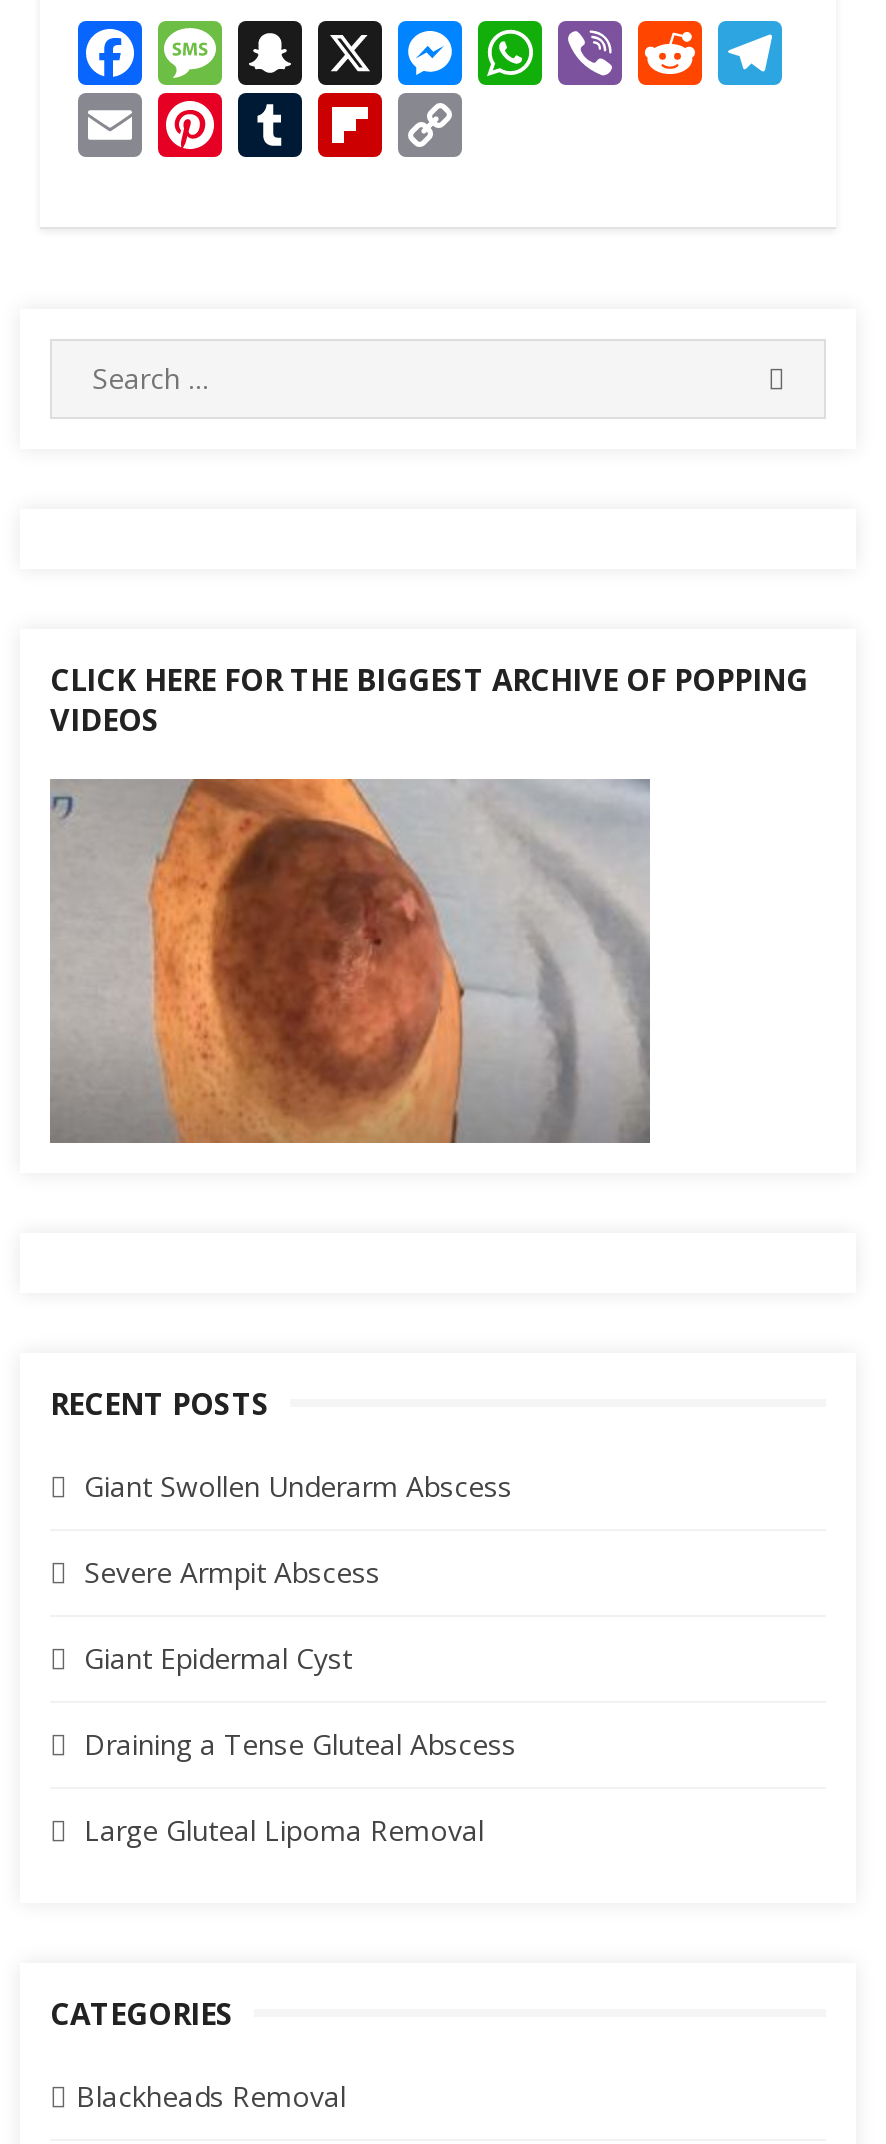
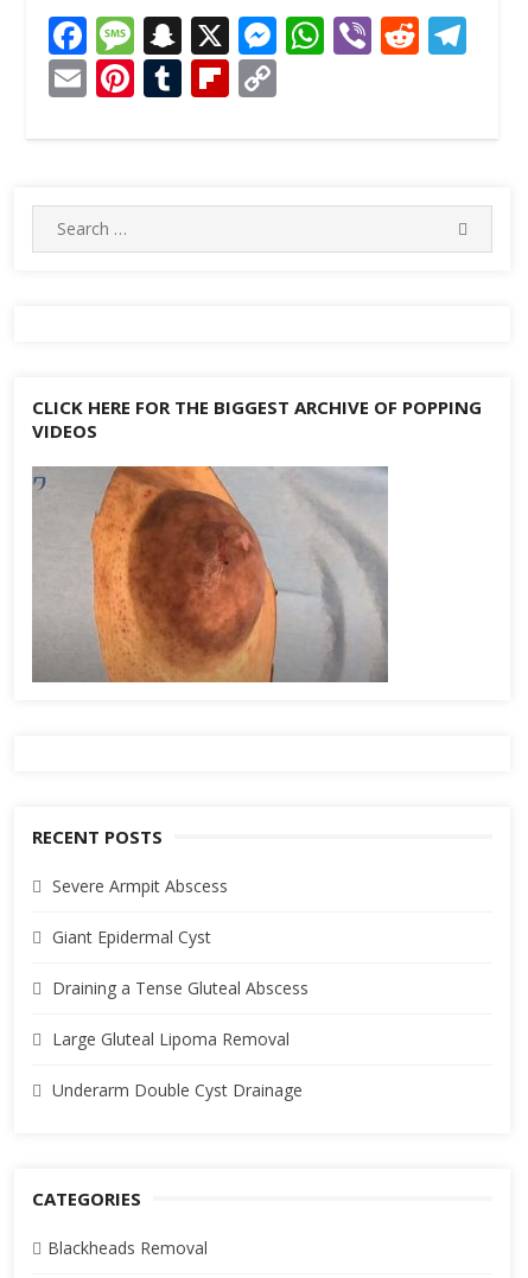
- Giant Swollen Underarm Abscess

moved up: Severe Armpit Abscess | Giant Epidermal Cyst | Draining a Tense Gluteal Abscess | Large Gluteal Lipoma Removal

+ Underarm Double Cyst Drainage
